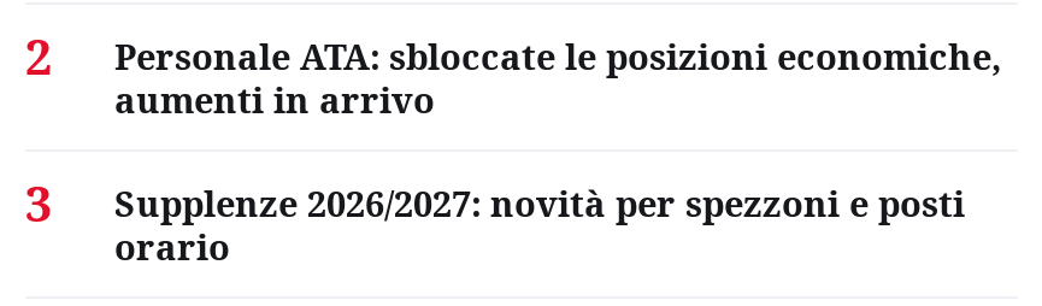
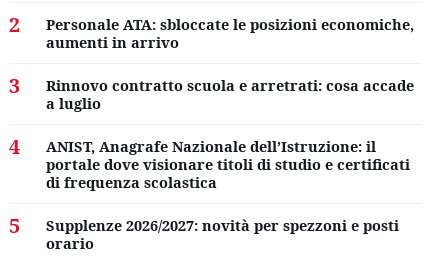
+ Rinnovo contratto scuola e arretrati: cosa accade
+ a luglio
+ 4
+ ANIST, Anagrafe Nazionale dell’Istruzione: il
+ portale dove visionare titoli di studio e certificati
+ di frequenza scolastica
+ 5
